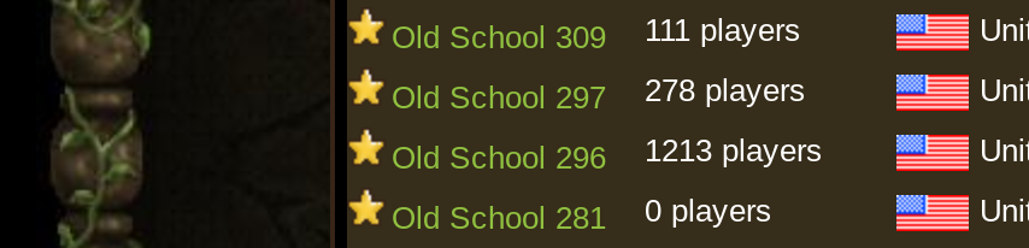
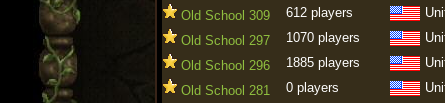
- Old School 309 111 players
+ Old School 309 612 players

- Old School 297 278 players
+ Old School 297 1070 players

- Old School 296 1213 players
+ Old School 296 1885 players
